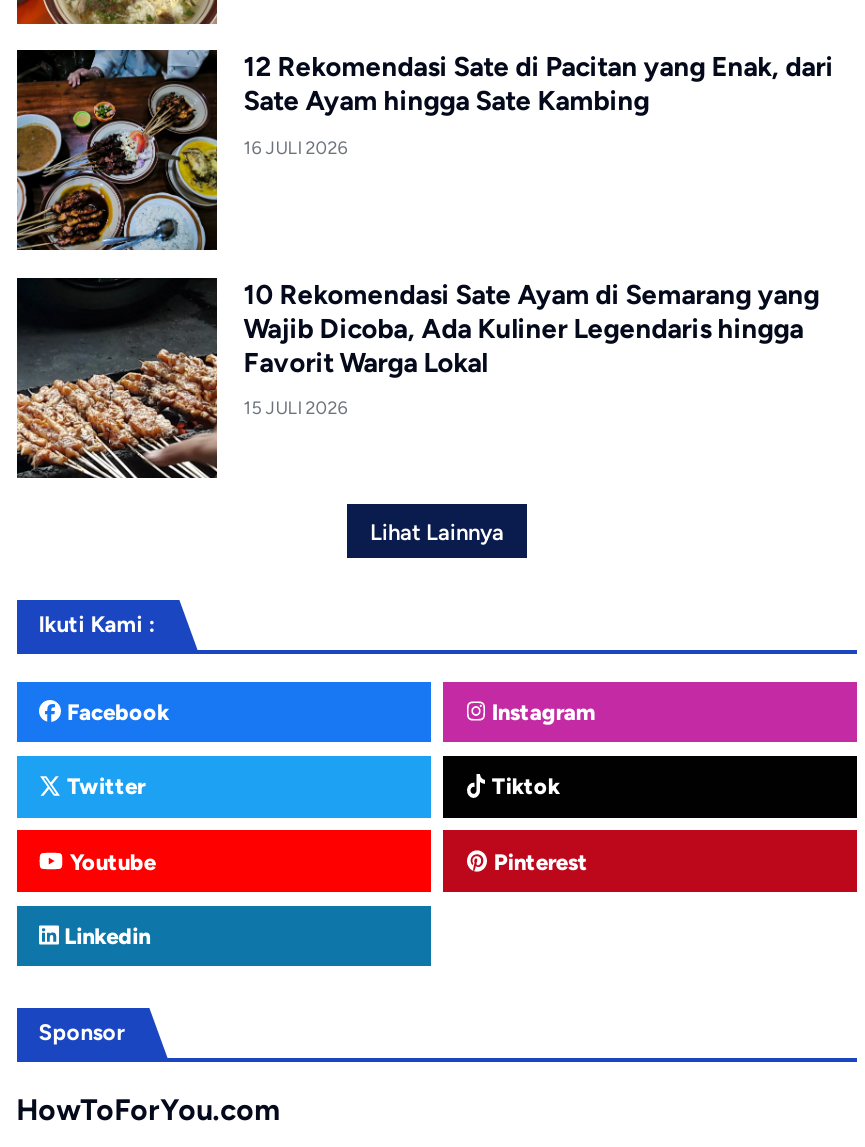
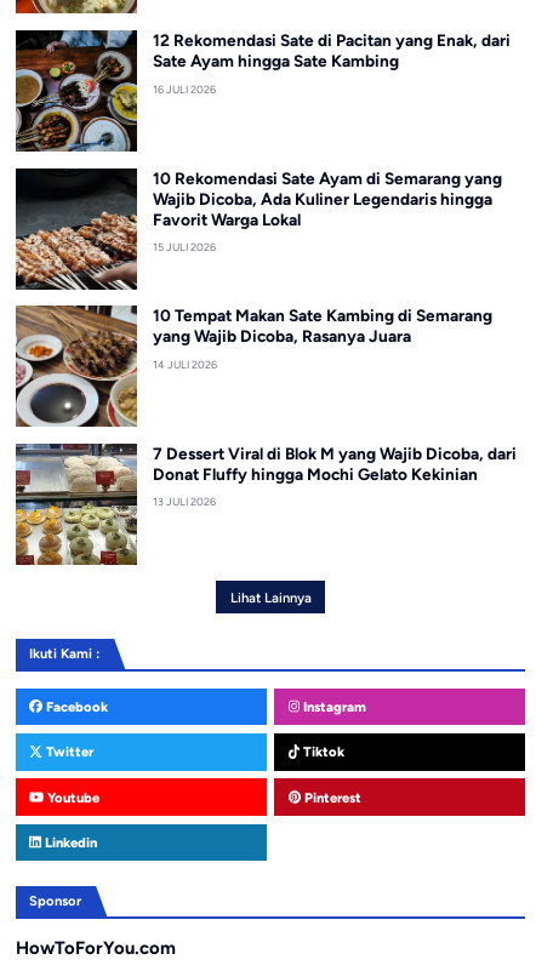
+ [image]
+ 10 Tempat Makan Sate Kambing di Semarang
+ yang Wajib Dicoba, Rasanya Juara
+ 14 JULI 2026

+ [image]
+ 7 Dessert Viral di Blok M yang Wajib Dicoba, dari
+ Donat Fluffy hingga Mochi Gelato Kekinian
+ 13 JULI 2026
